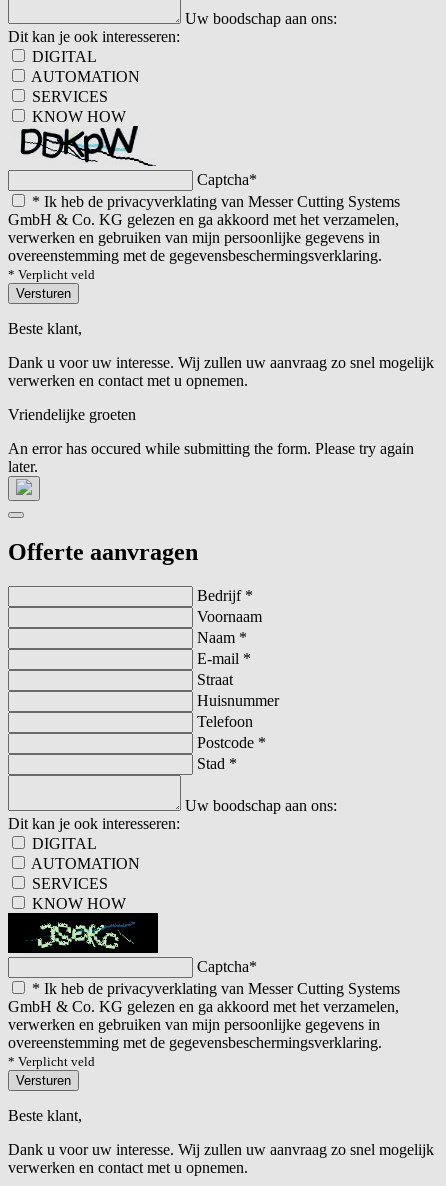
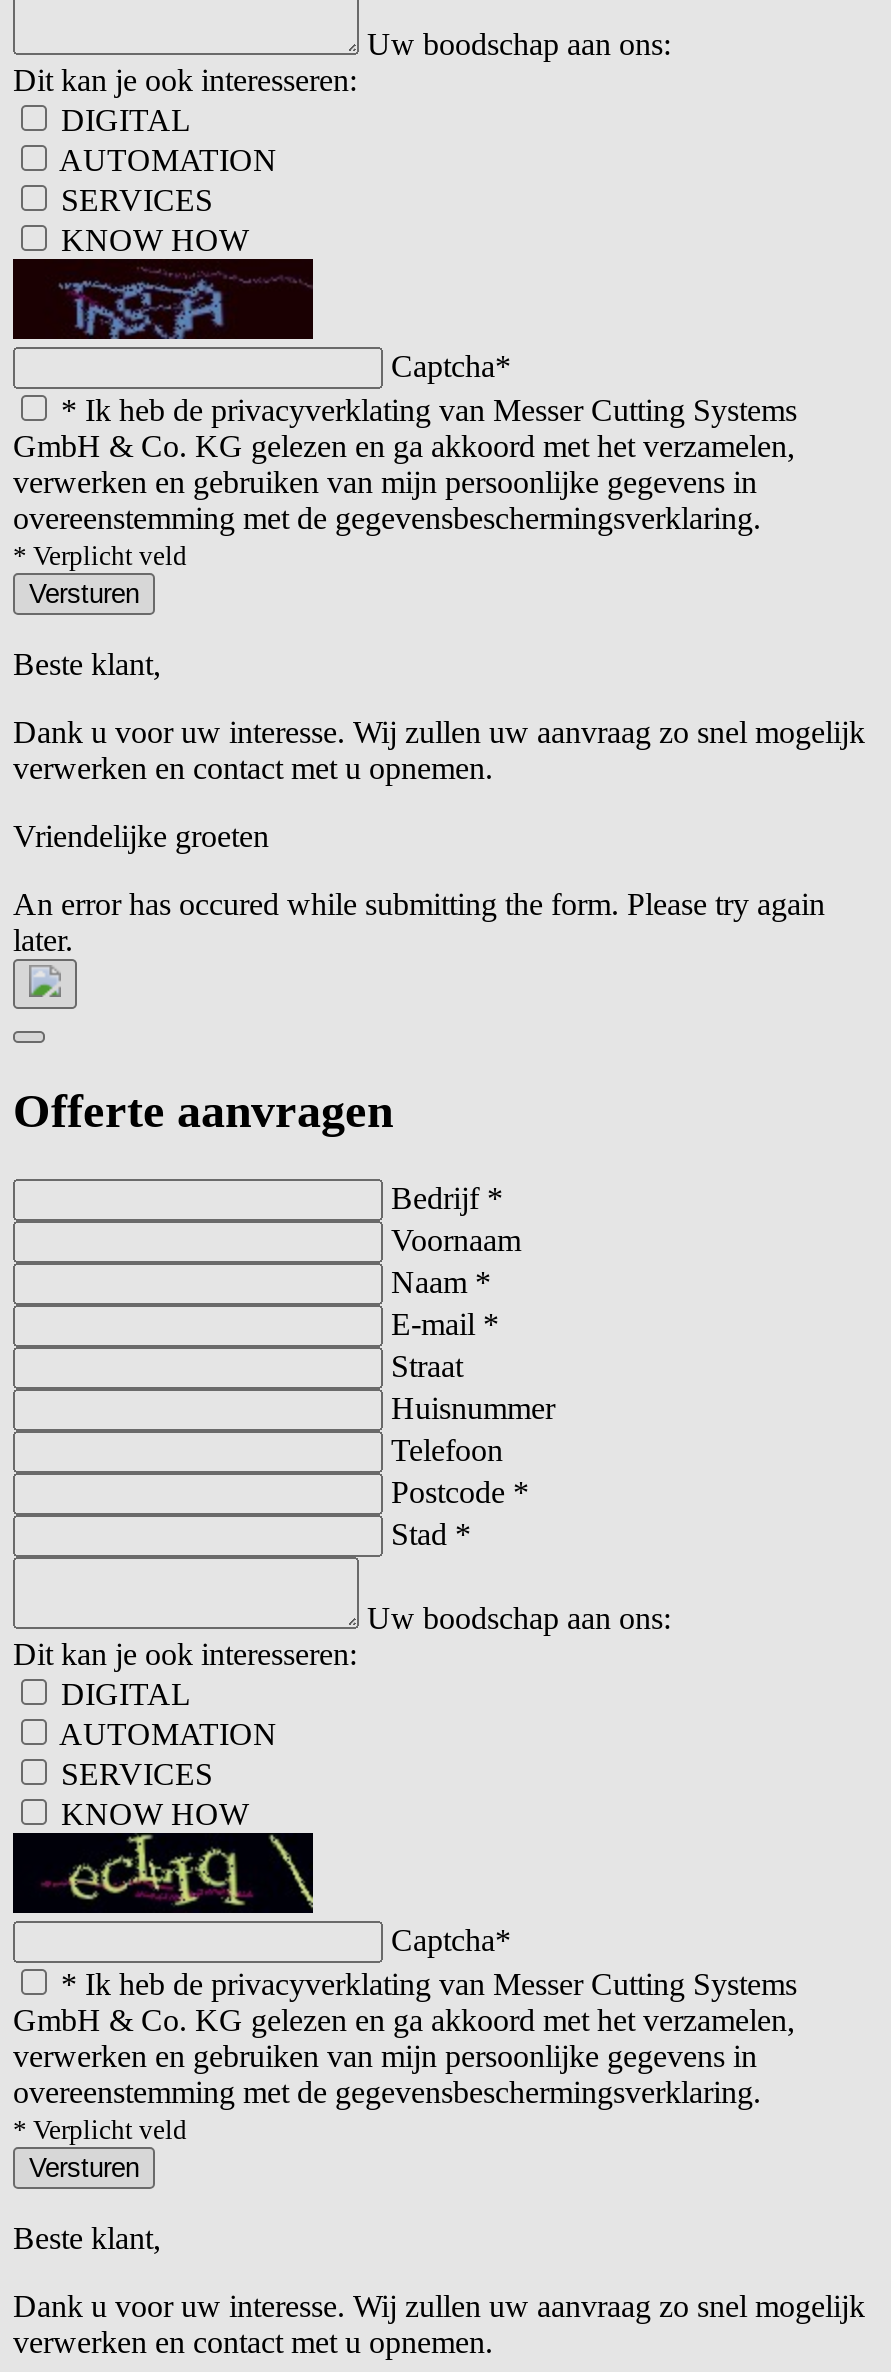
- [image]
+ [image]

- [image]
+ [image]
